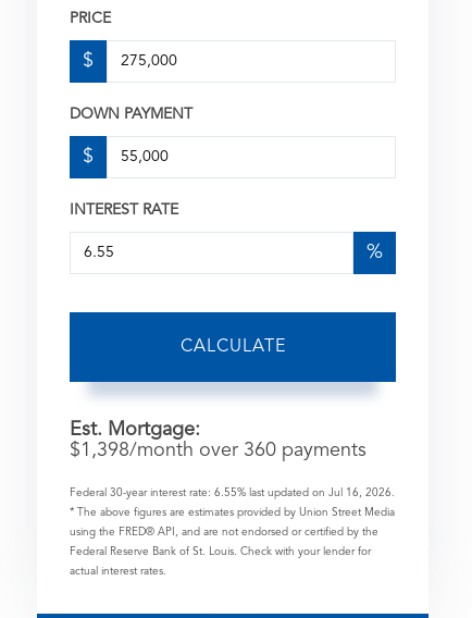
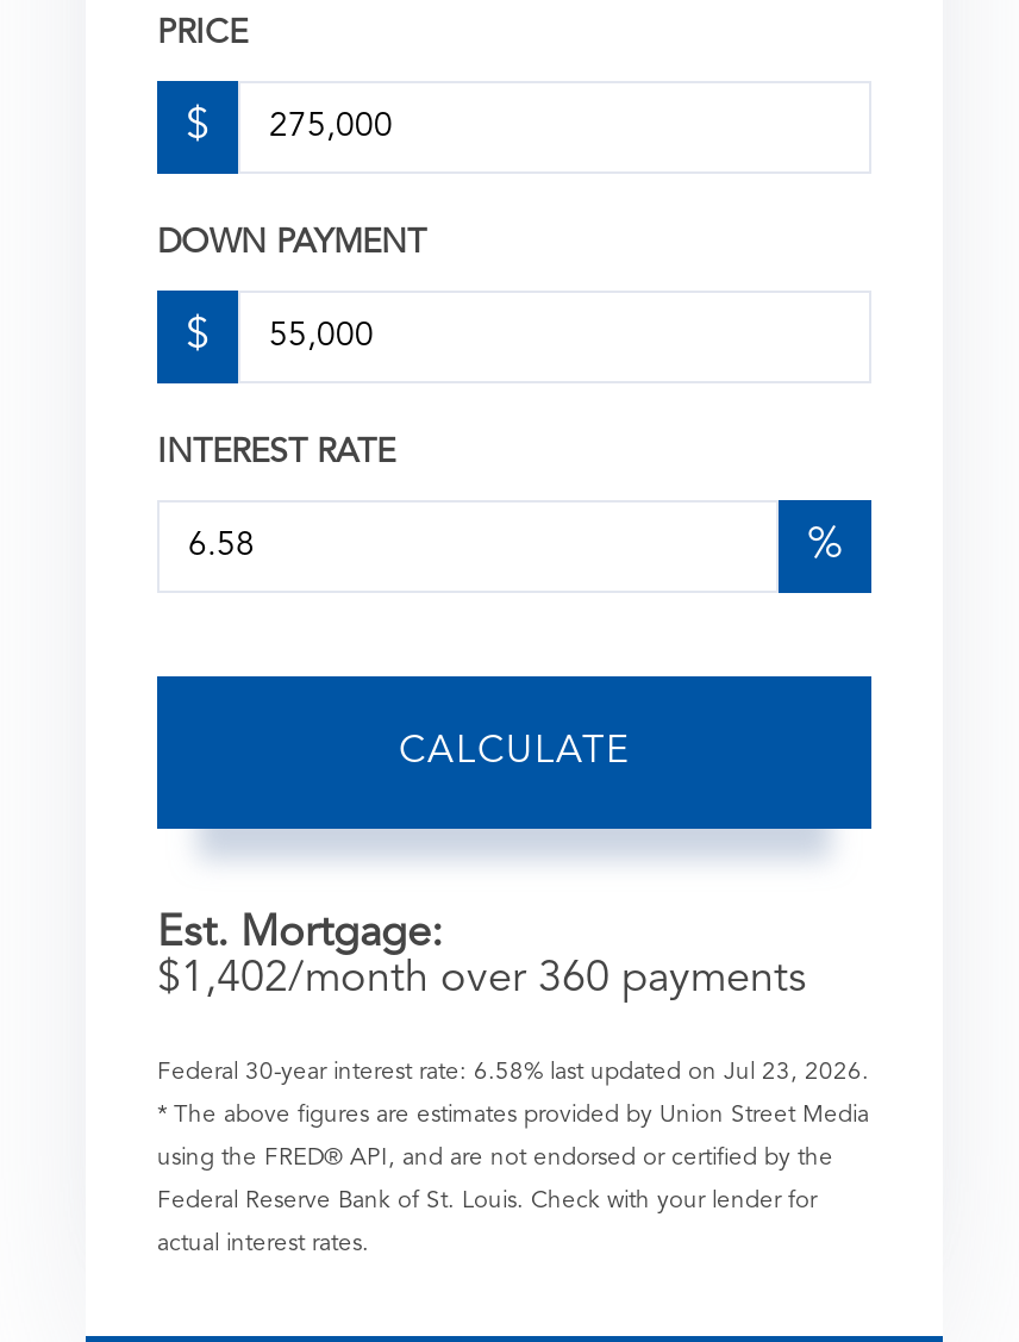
- $1,398/month over 360 payments
+ $1,402/month over 360 payments

- Federal 30-year interest rate: 6.55% last updated on Jul 16, 2026.
+ Federal 30-year interest rate: 6.58% last updated on Jul 23, 2026.
